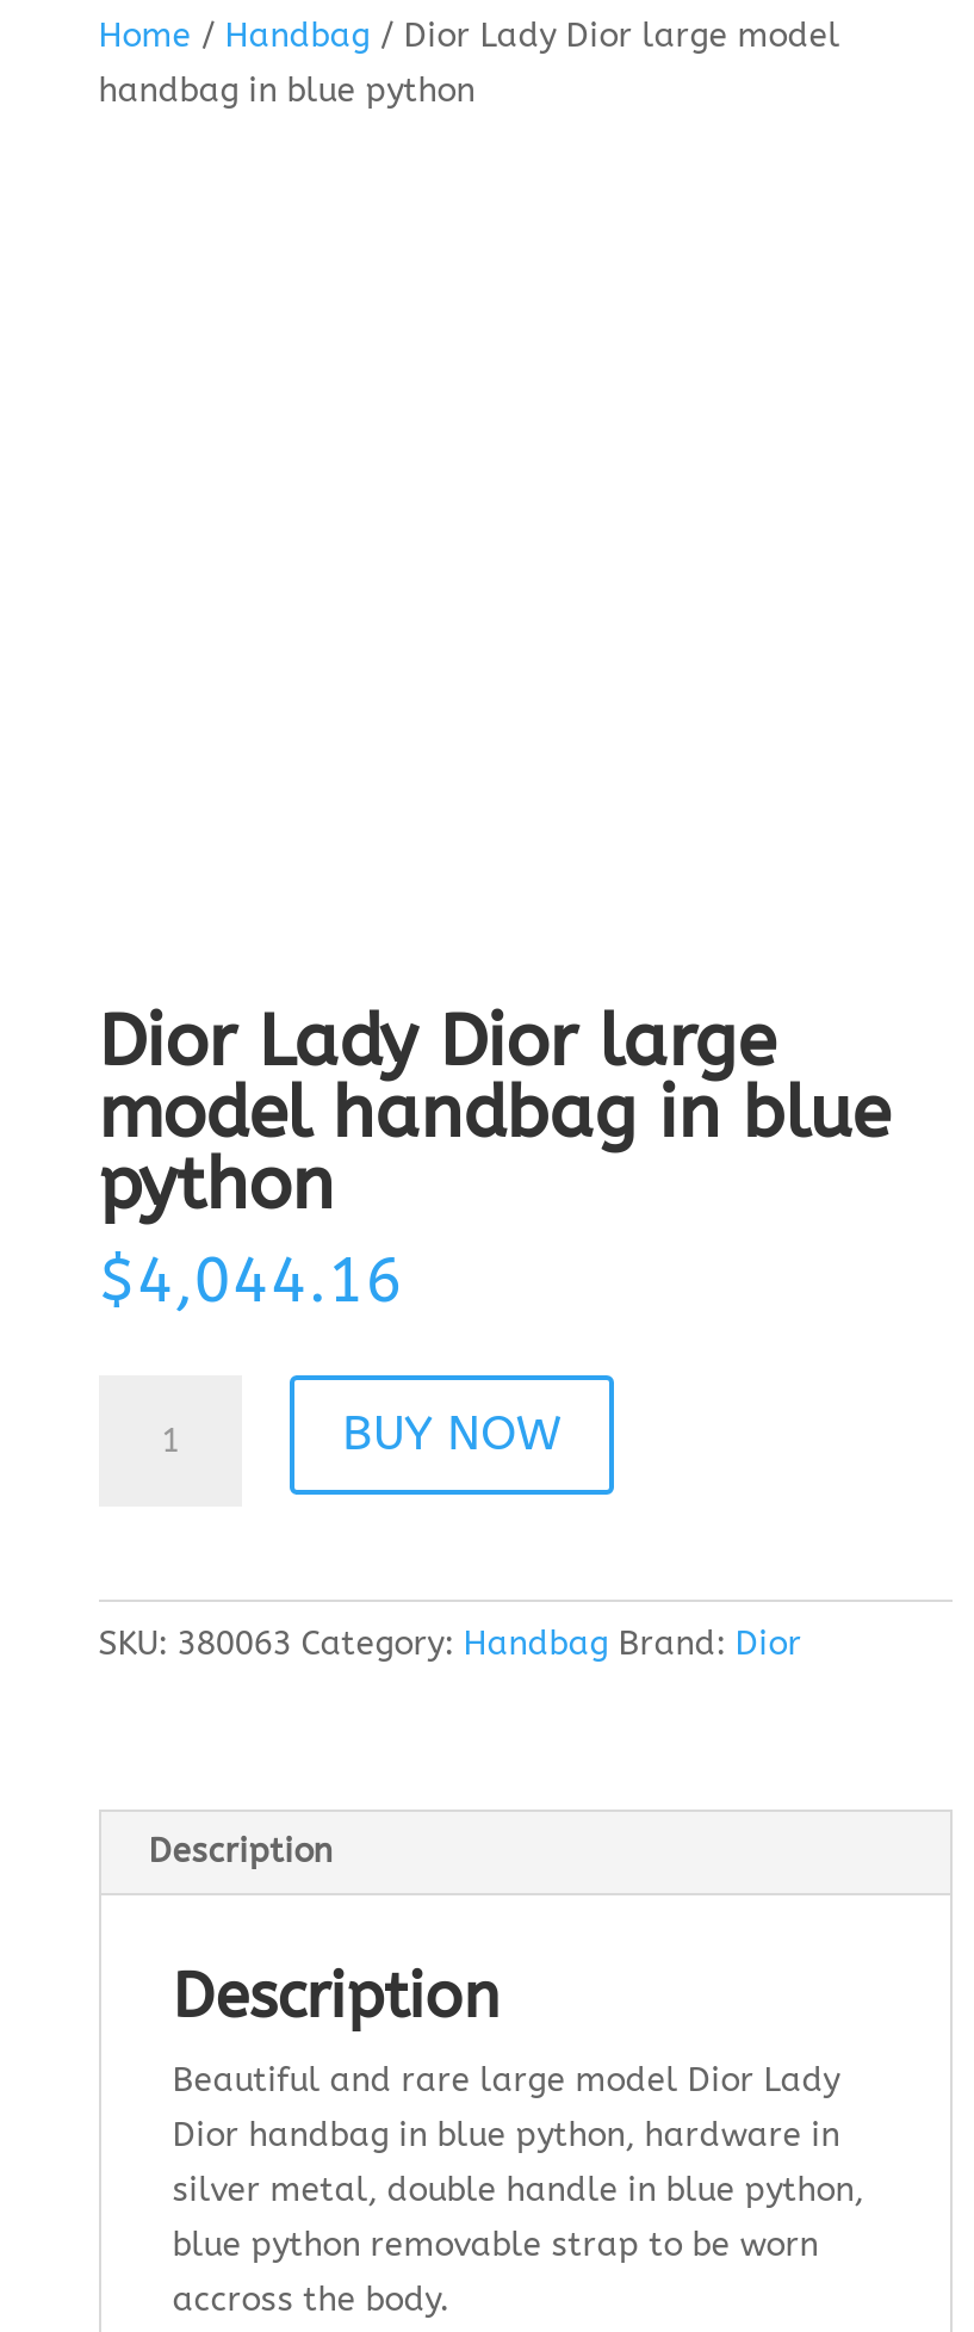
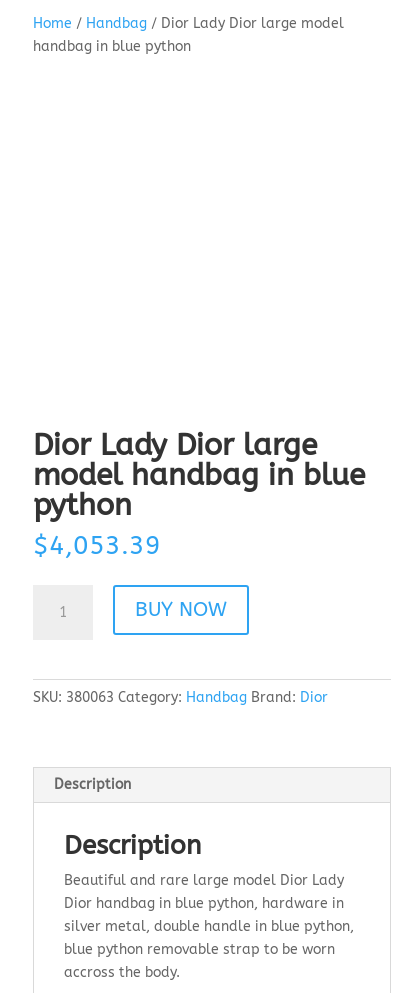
- $4,044.16
+ $4,053.39
